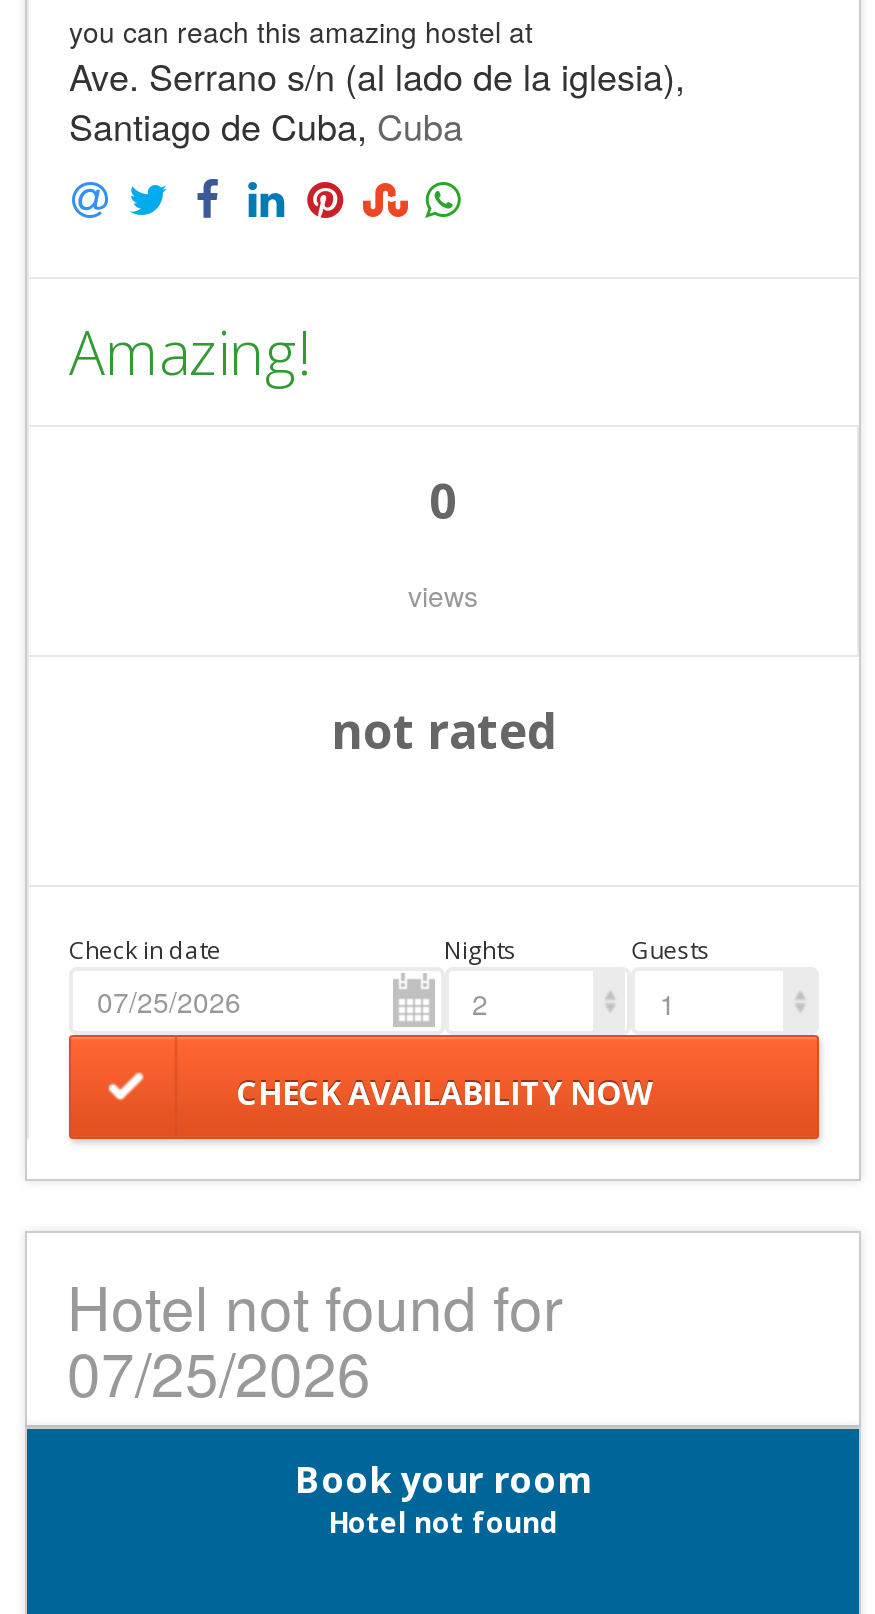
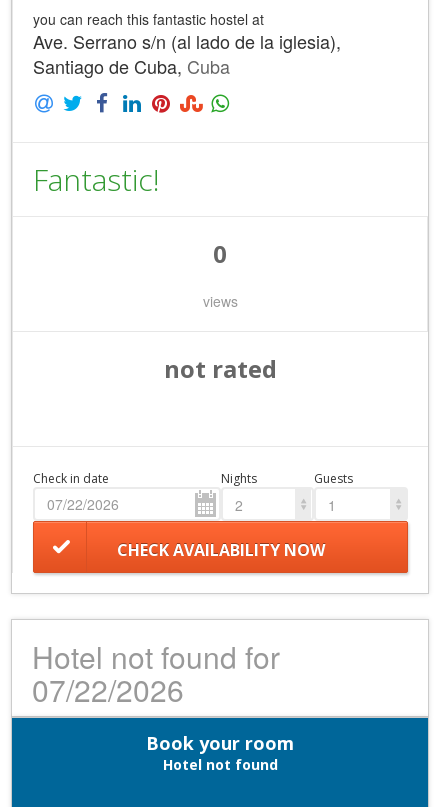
- you can reach this amazing hostel at
+ you can reach this fantastic hostel at

- Amazing!
+ Fantastic!

- 07/25/2026
+ 07/22/2026
